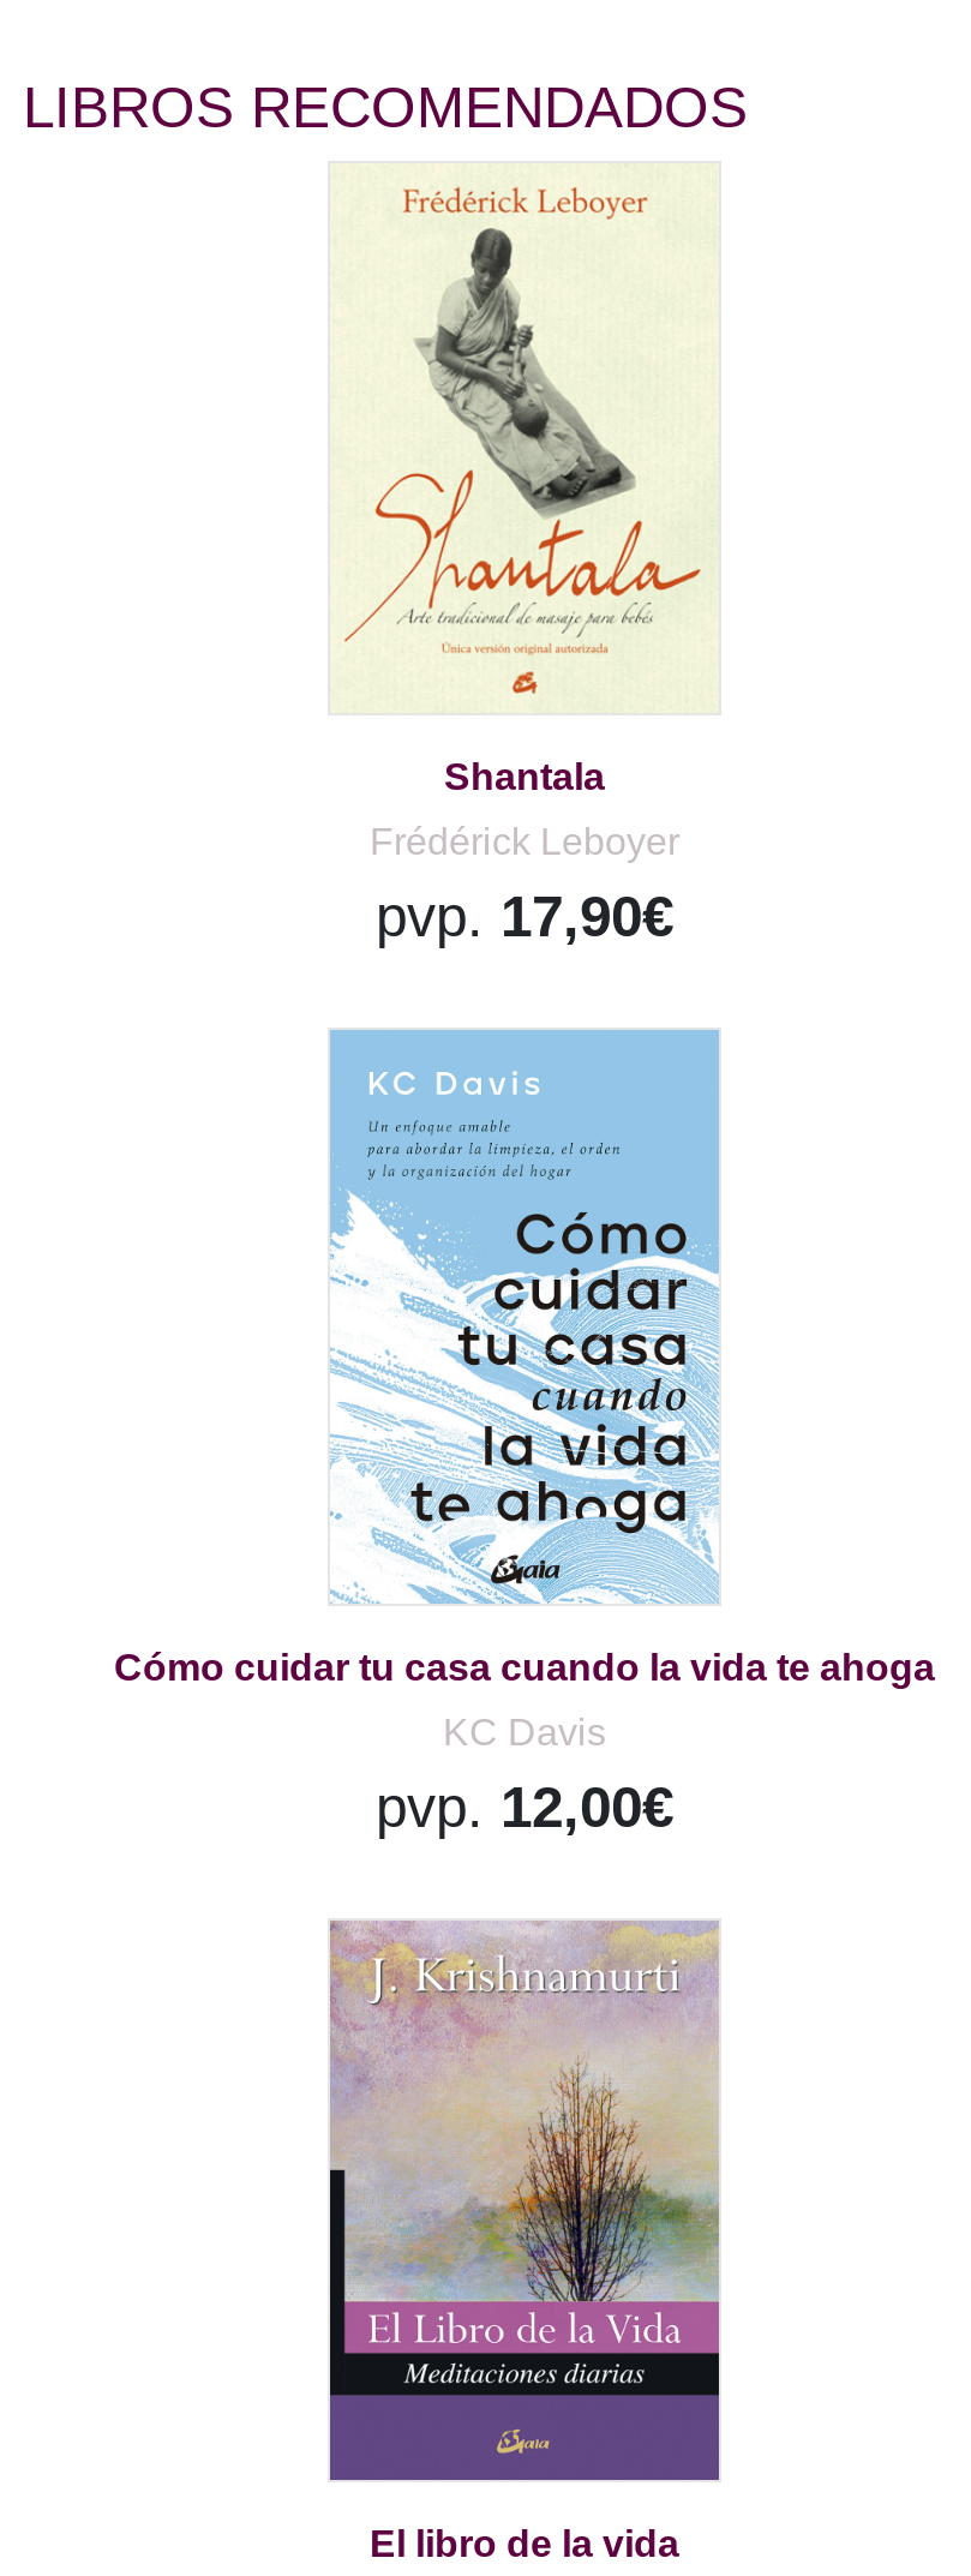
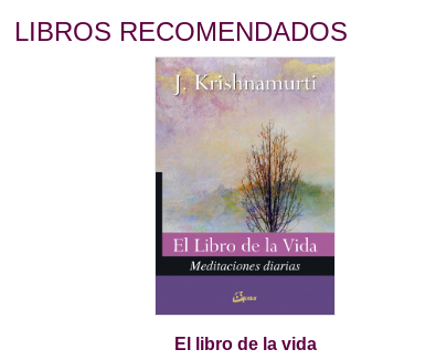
- [image]
- Shantala
- Frédérick Leboyer
- pvp. 17,90€

- [image]
- Cómo cuidar tu casa cuando la vida te ahoga
- KC Davis
- pvp. 12,00€
